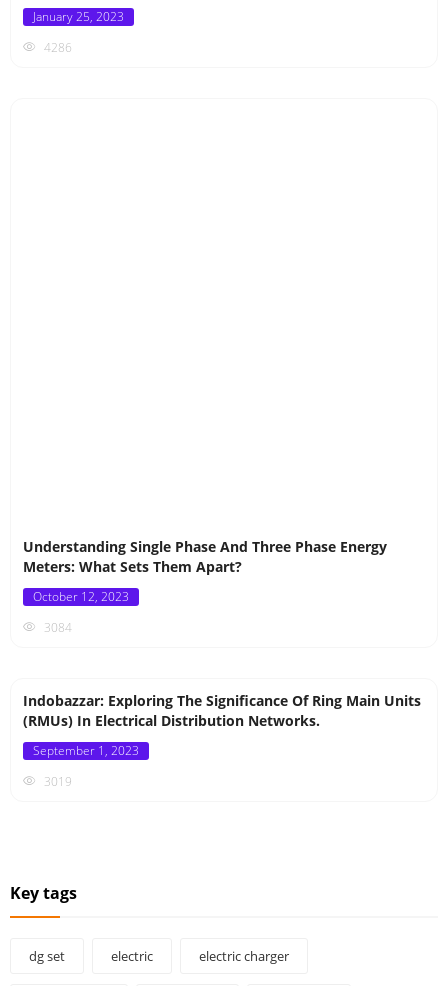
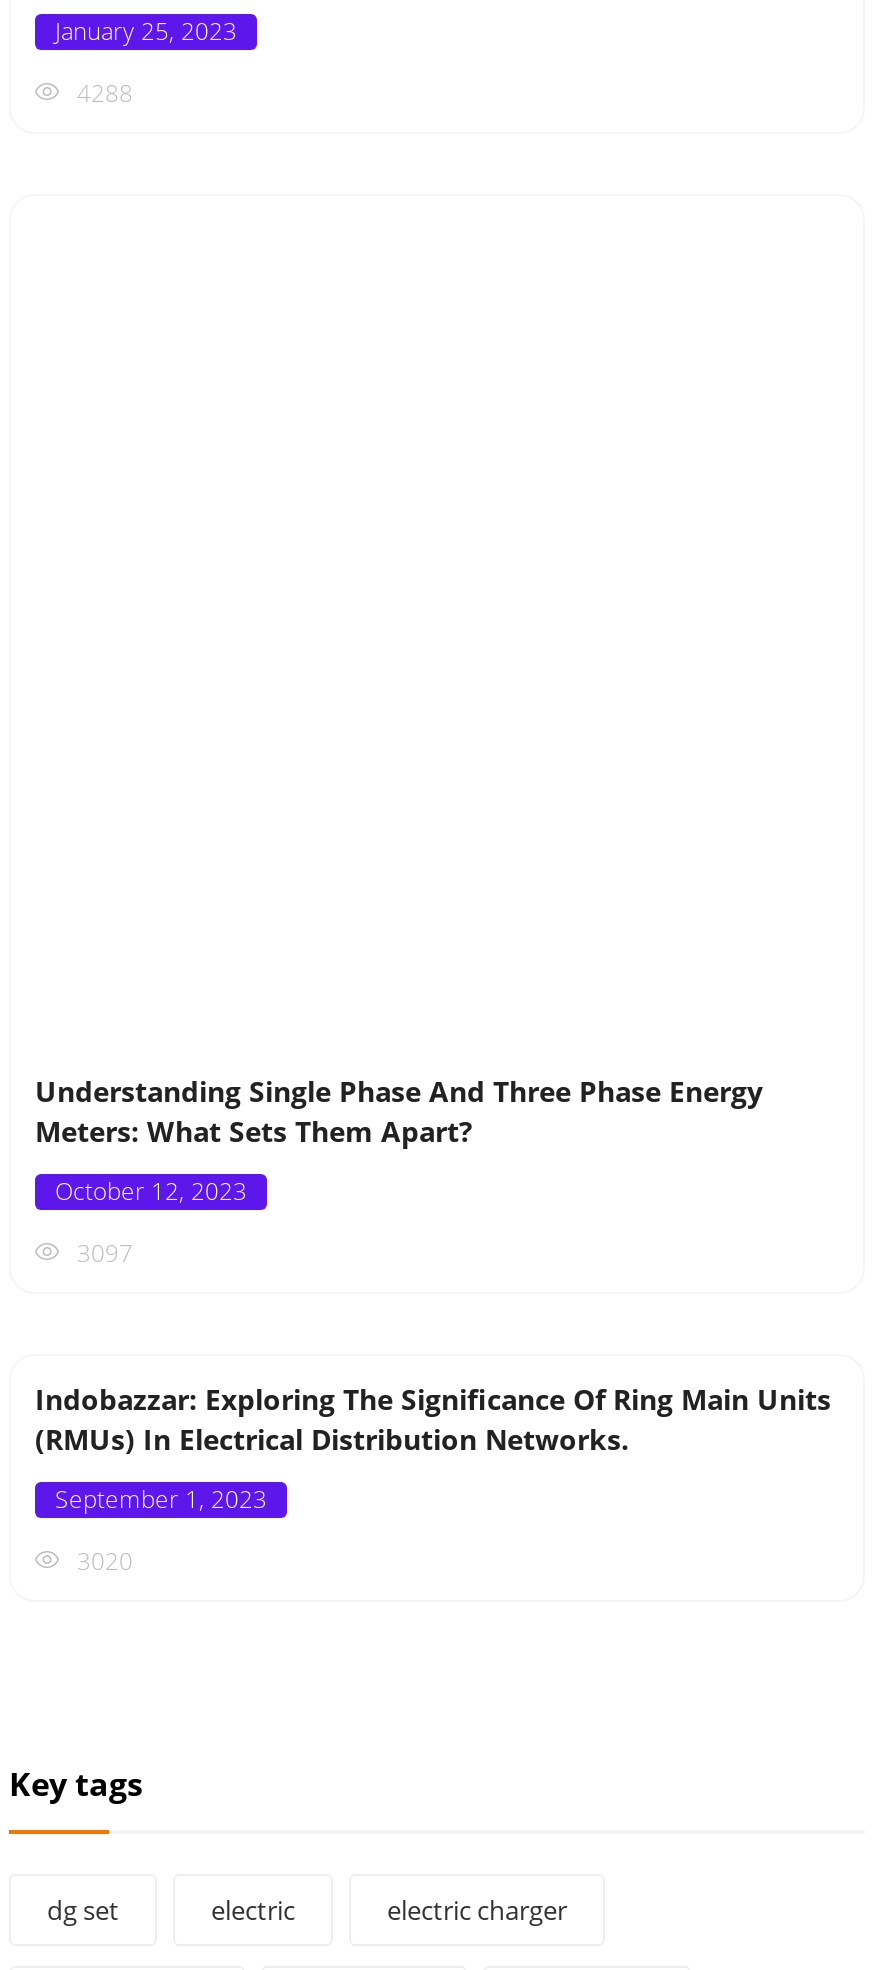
- 4286
+ 4288

- 3084
+ 3097

- 3019
+ 3020
